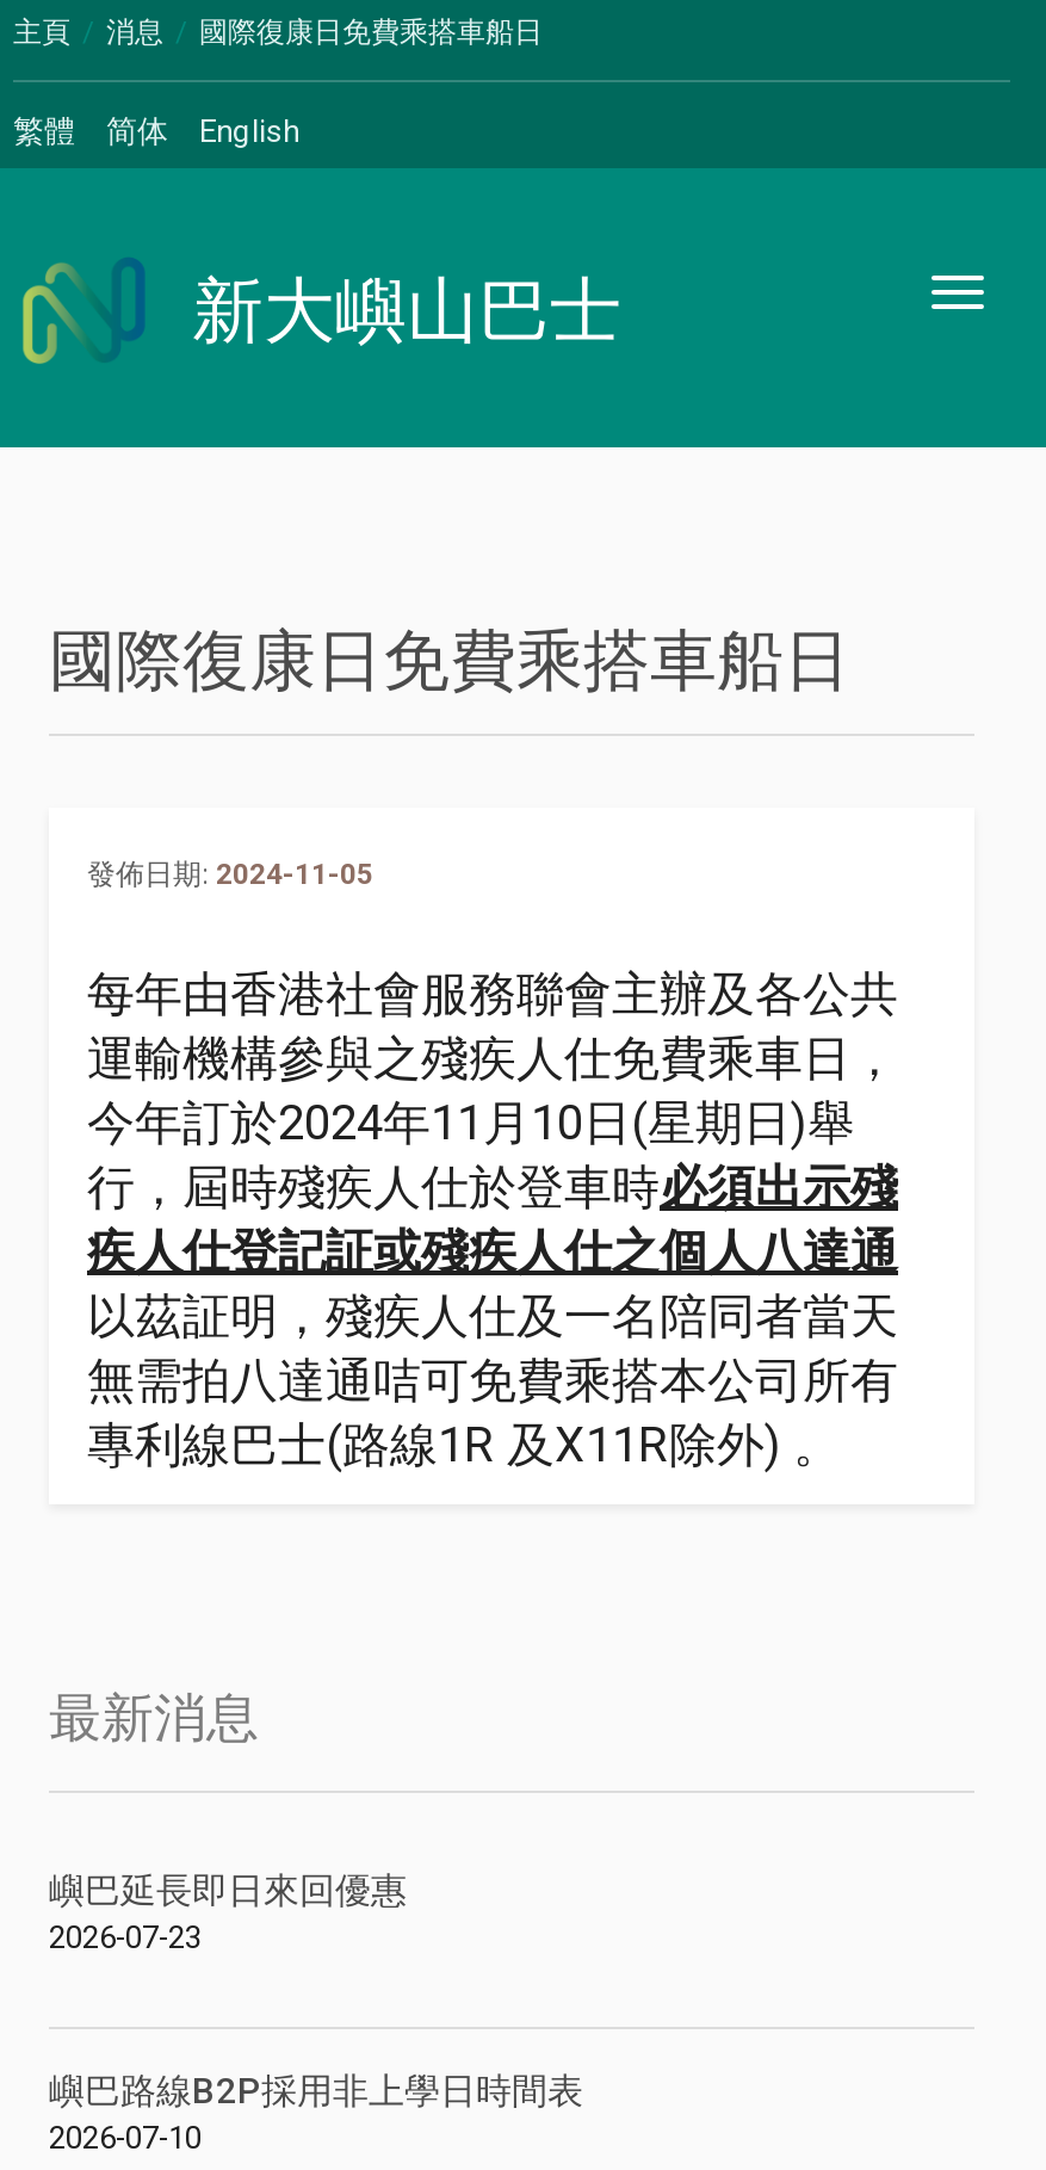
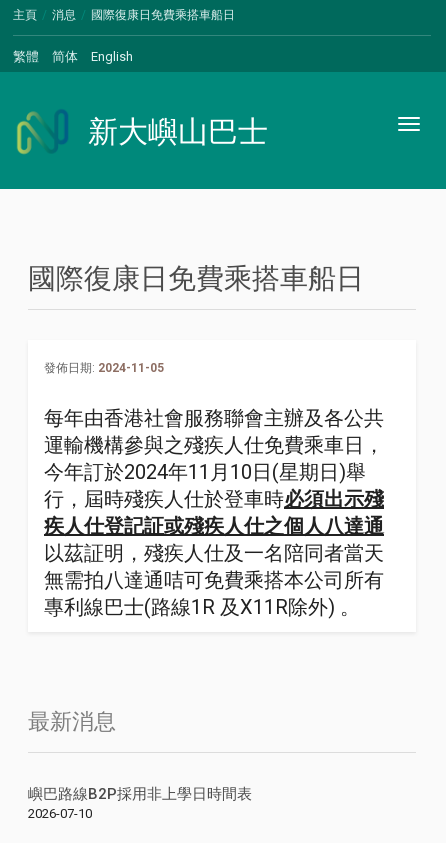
- 嶼巴延長即日來回優惠
- 2026-07-23
